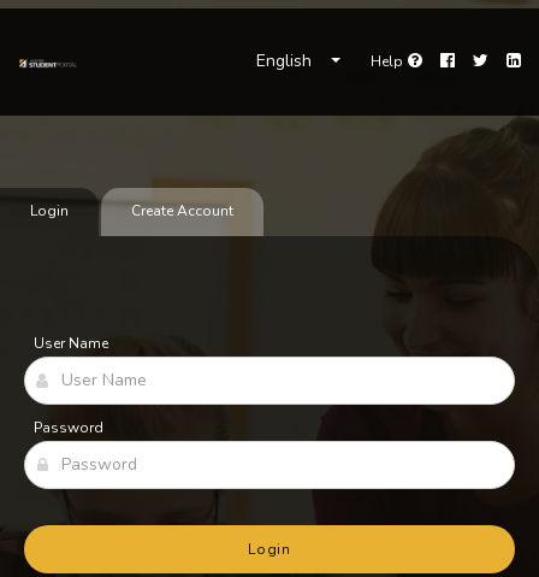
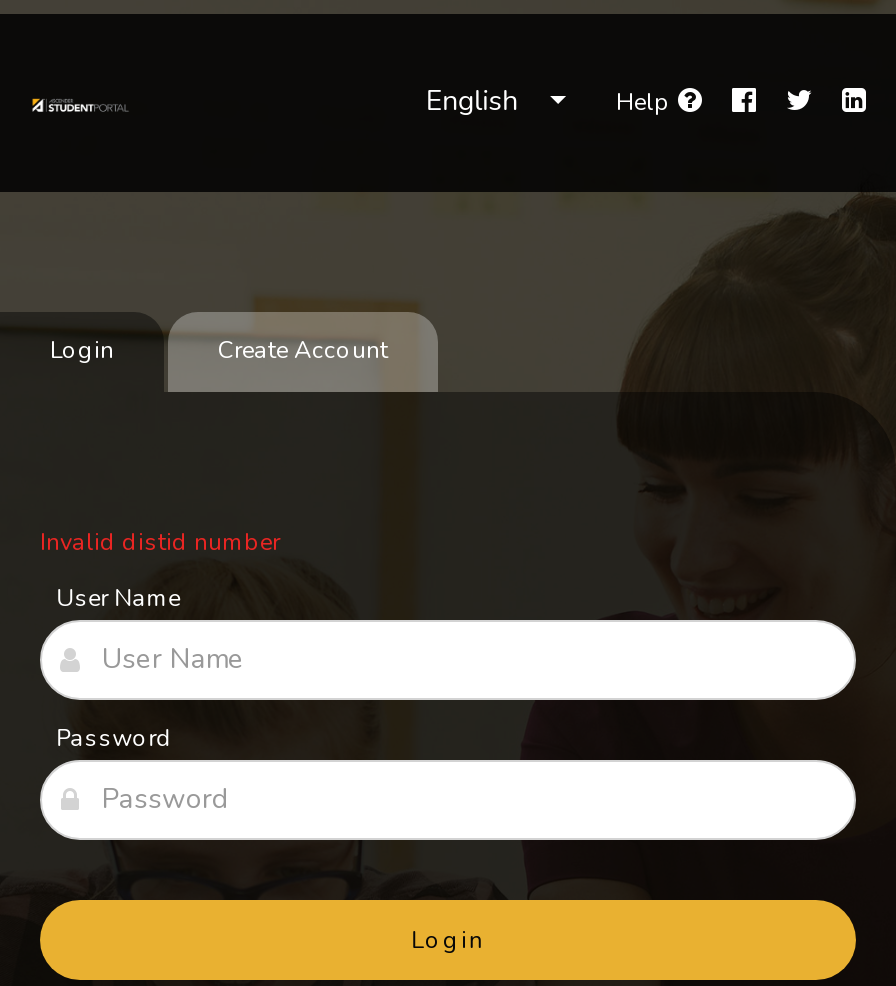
+ Invalid distid number
